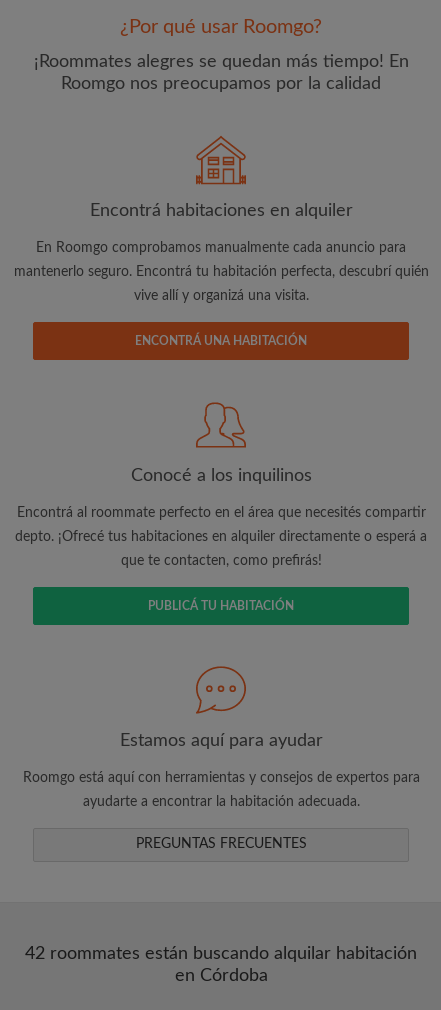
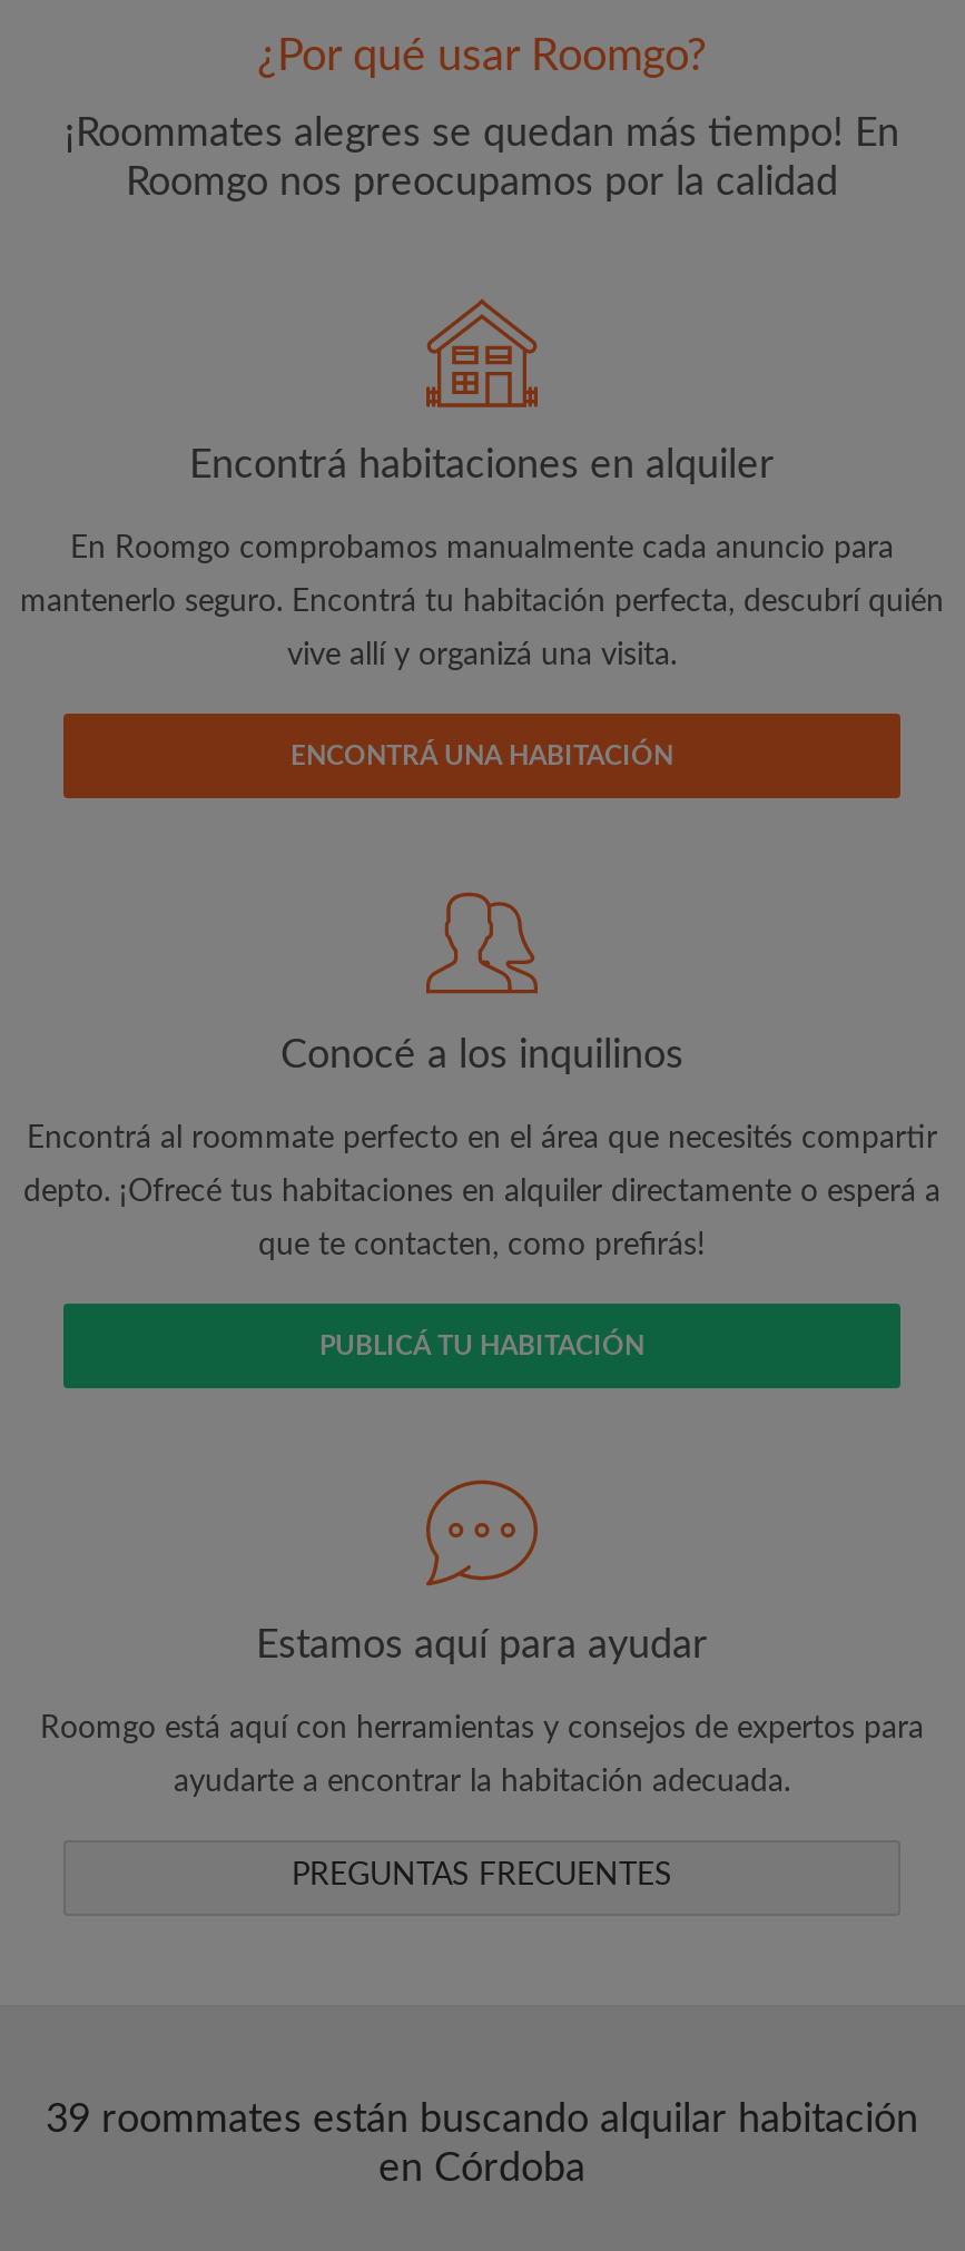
- 42 roommates están buscando alquilar habitación
+ 39 roommates están buscando alquilar habitación
